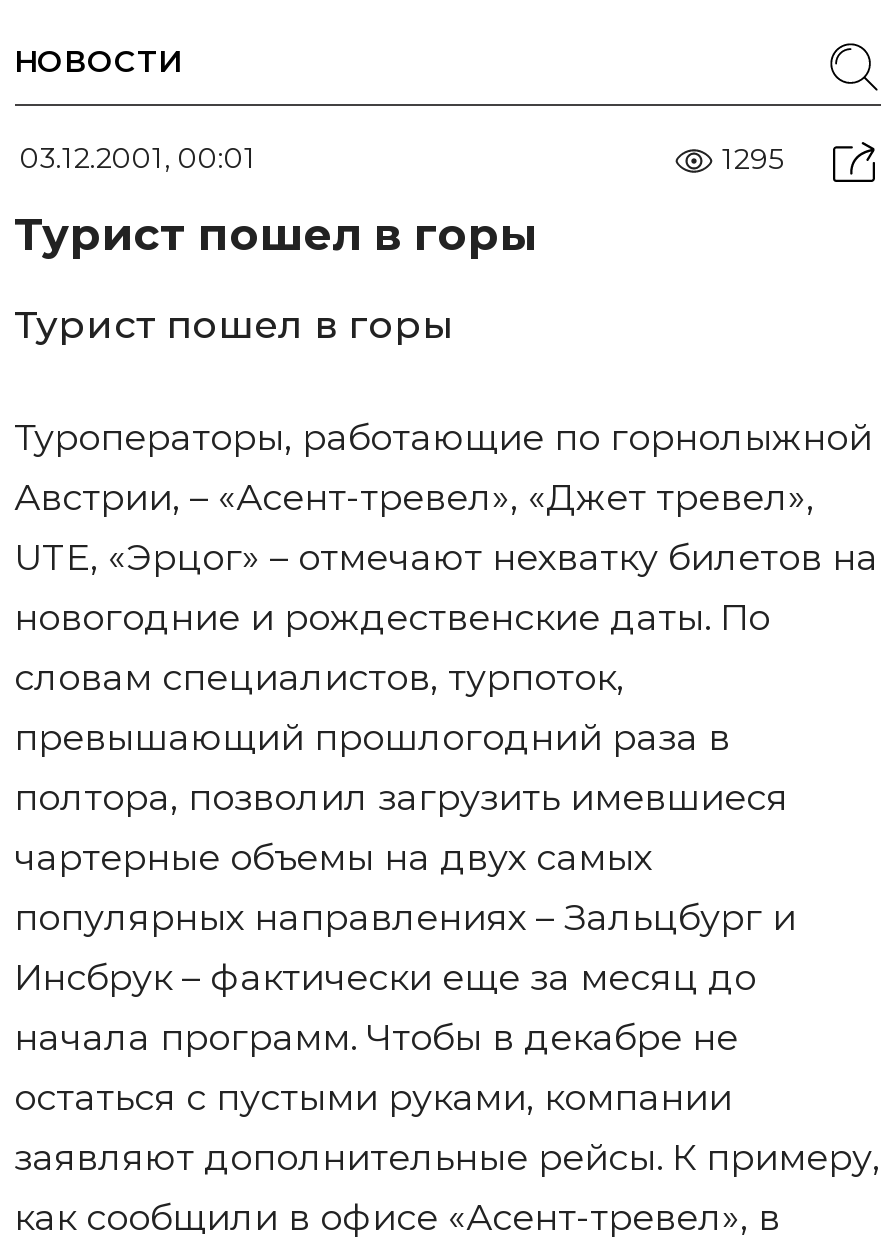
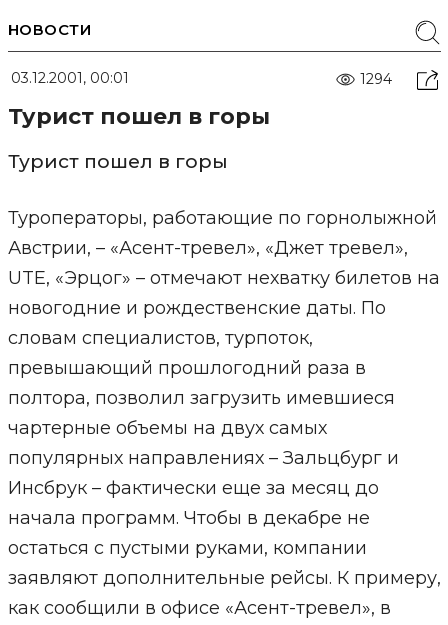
- 1295
+ 1294
